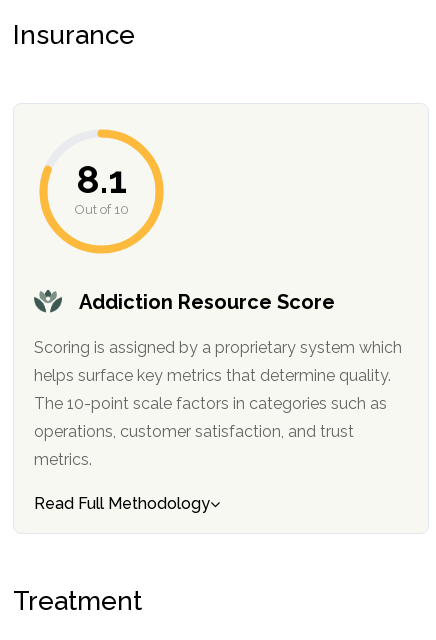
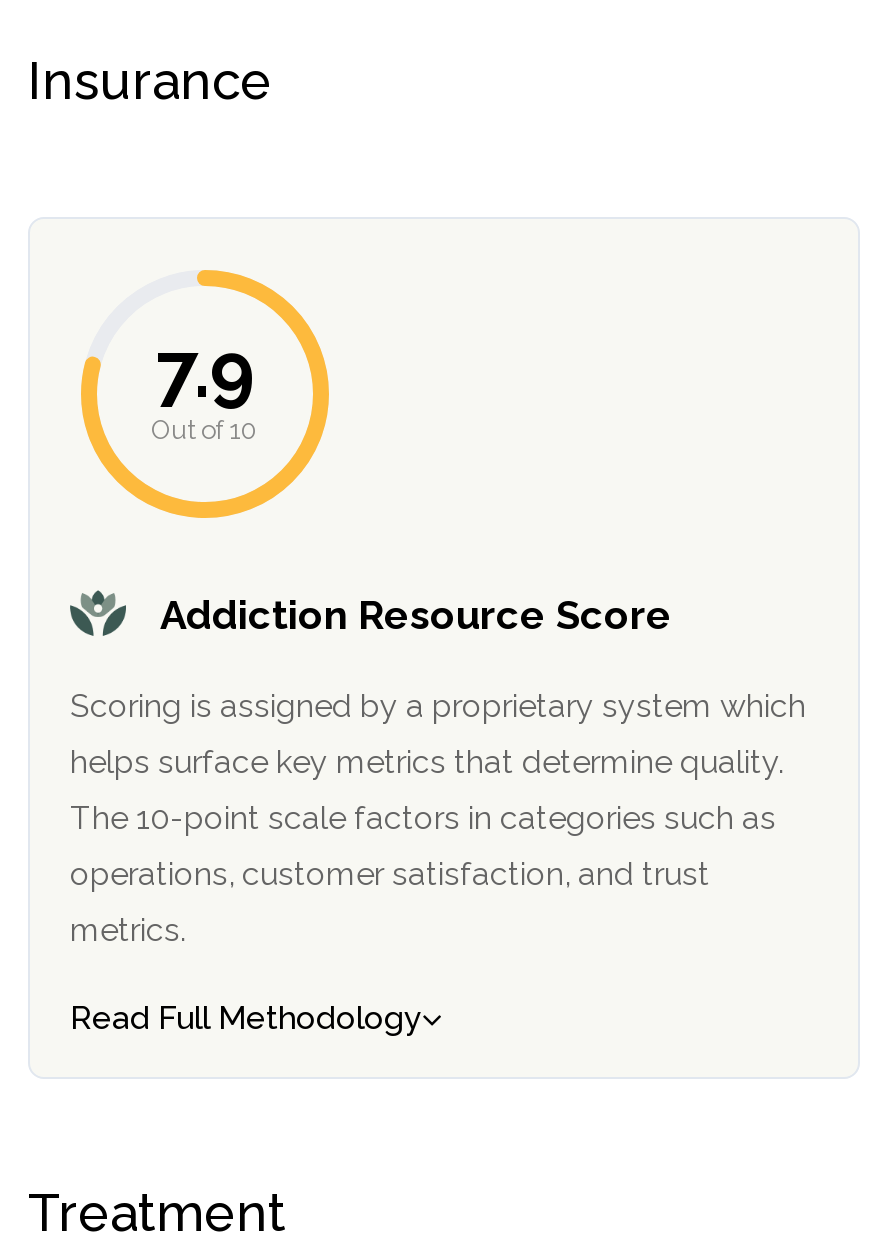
- 8.1
+ 7.9
